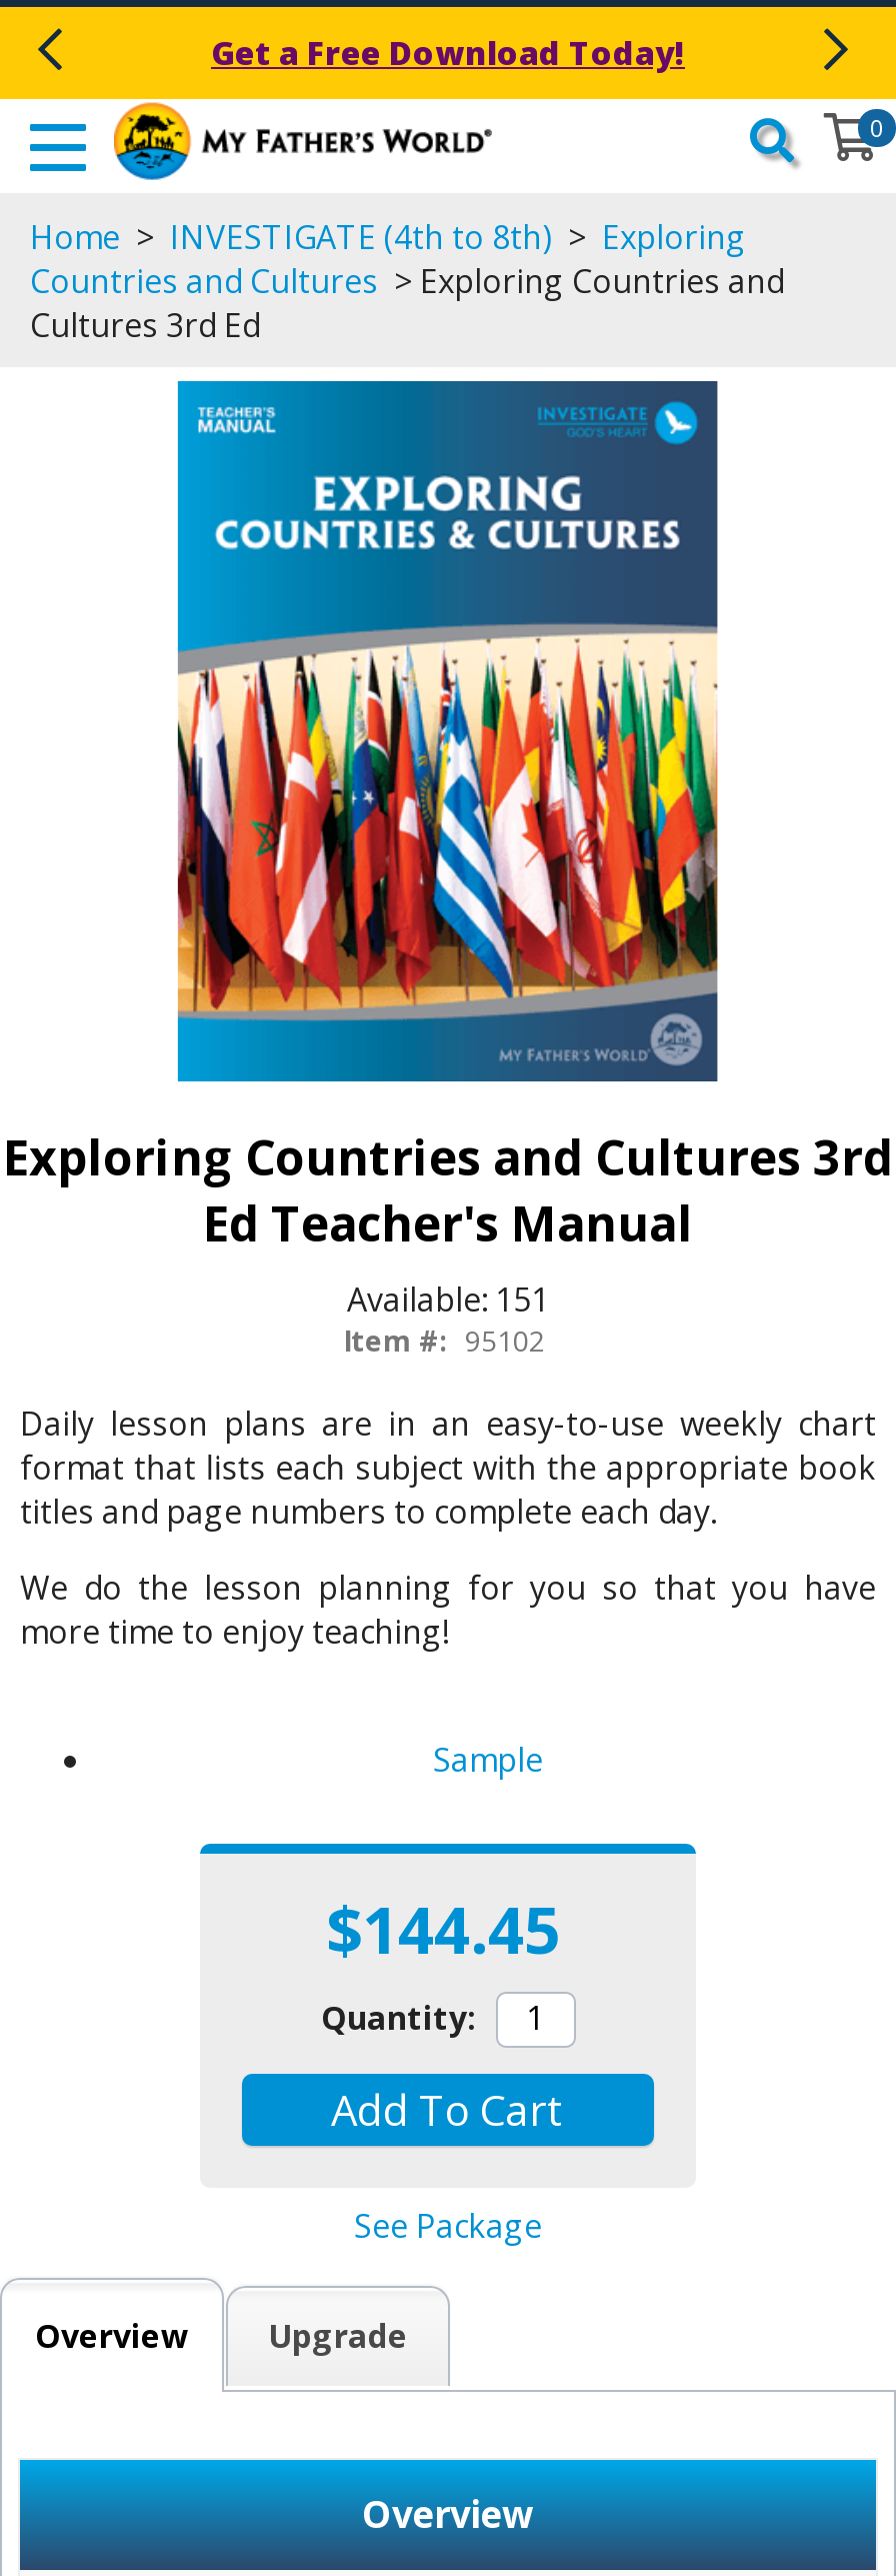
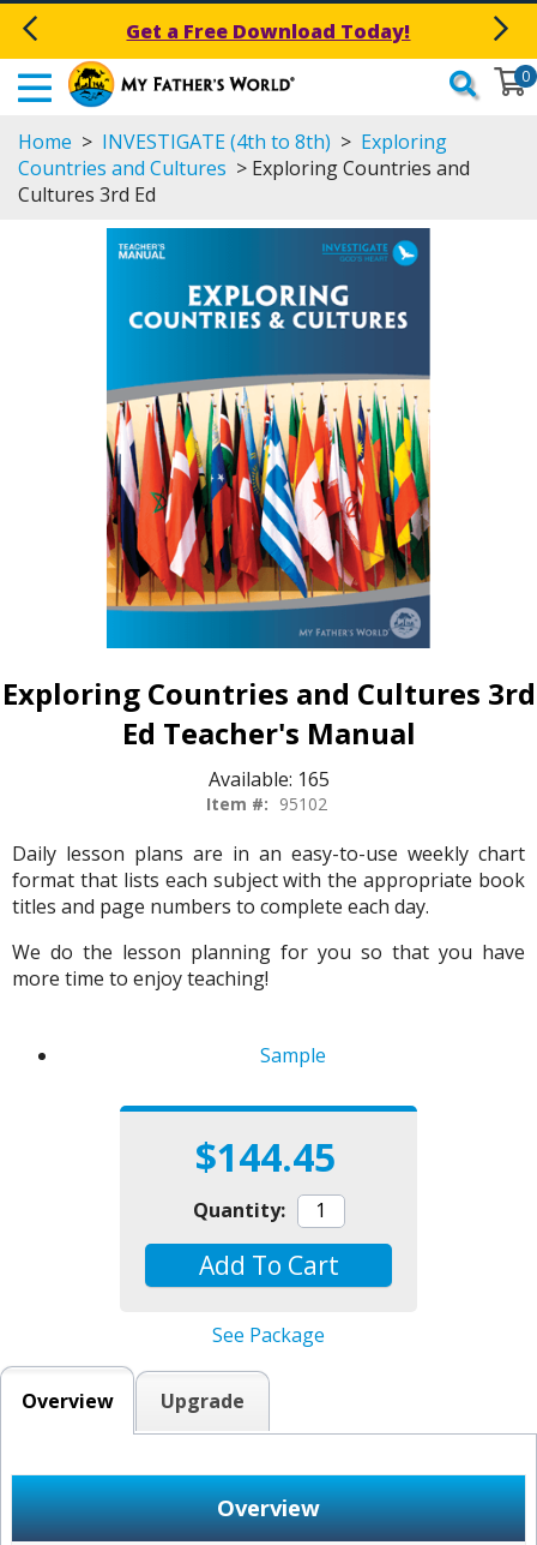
- Available: 151
+ Available: 165
